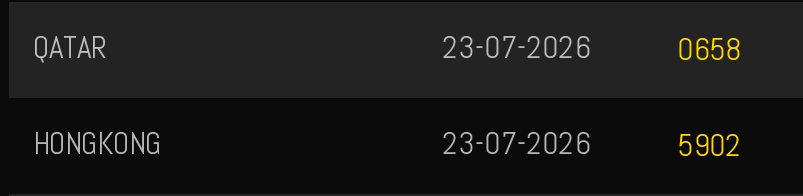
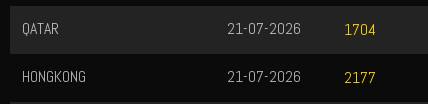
- 23-07-2026
+ 21-07-2026

- 0658
+ 1704

- 23-07-2026
+ 21-07-2026

- 5902
+ 2177
